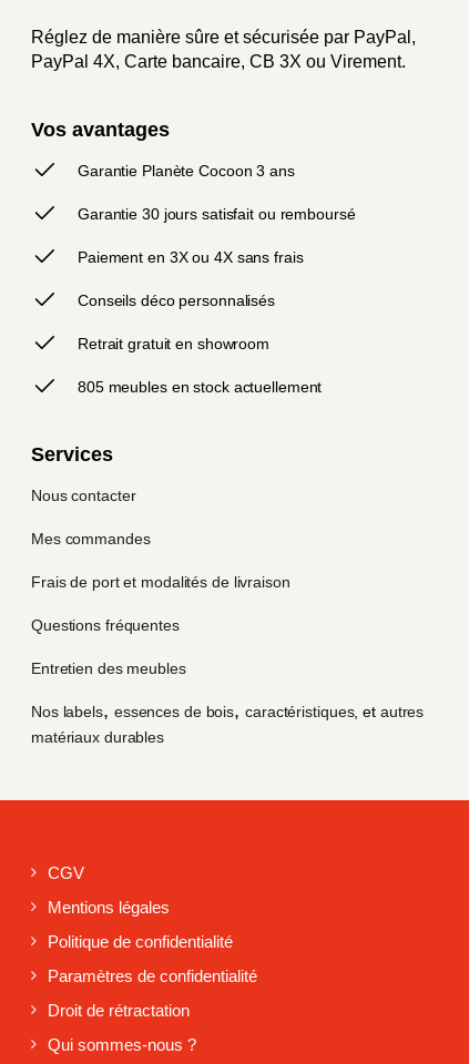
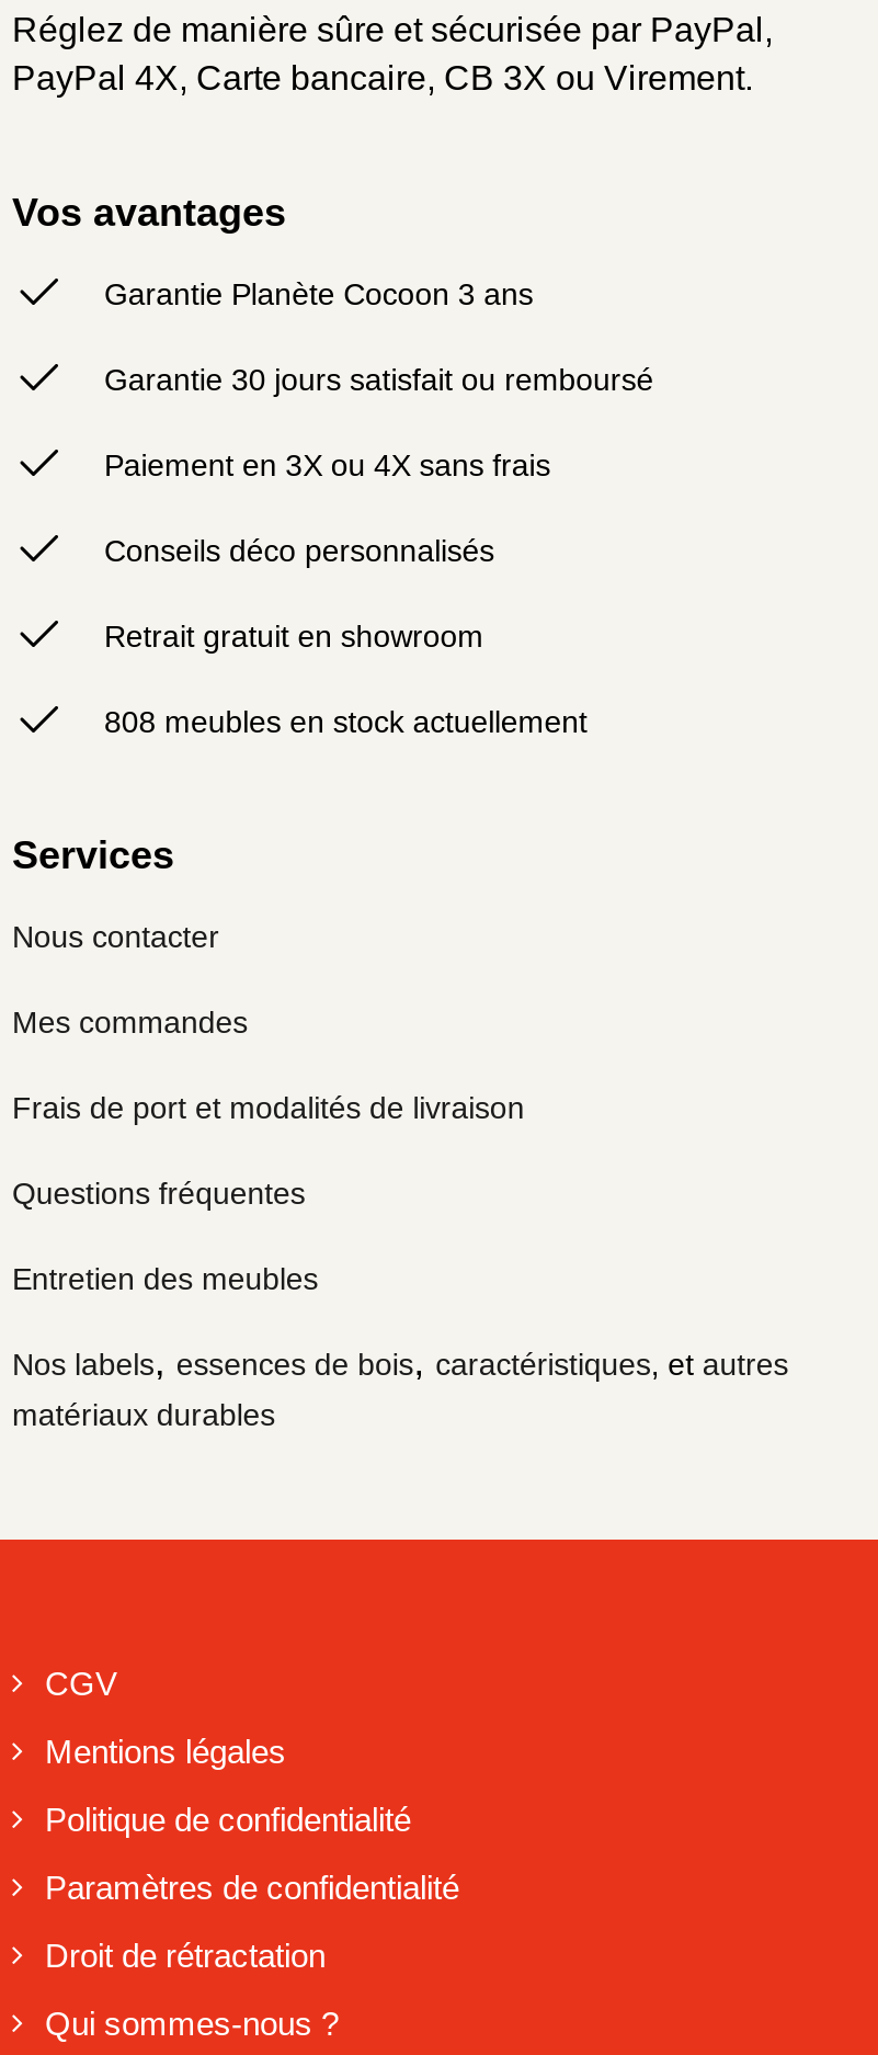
- 805 meubles en stock actuellement
+ 808 meubles en stock actuellement
